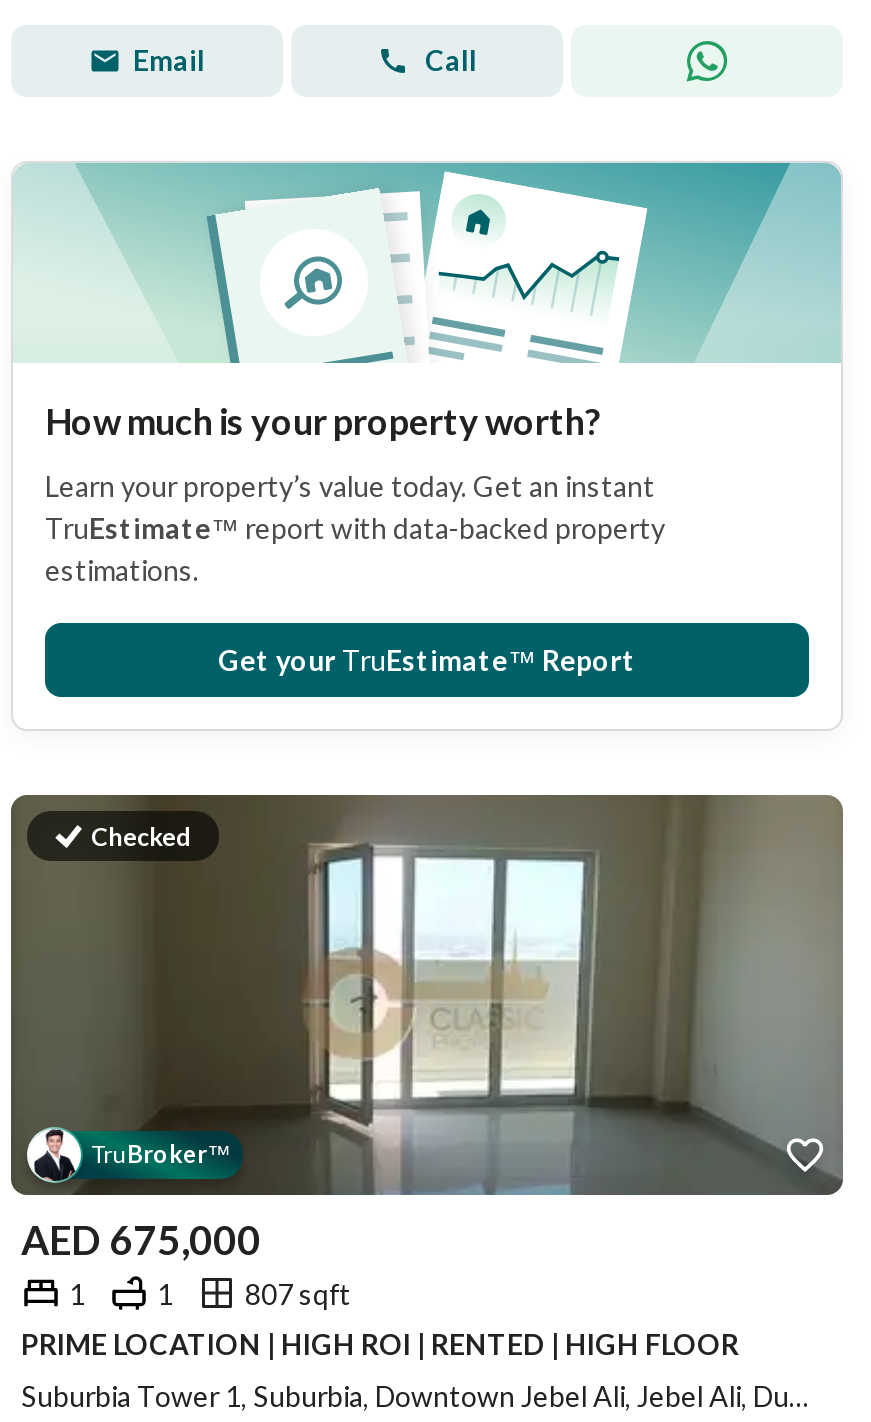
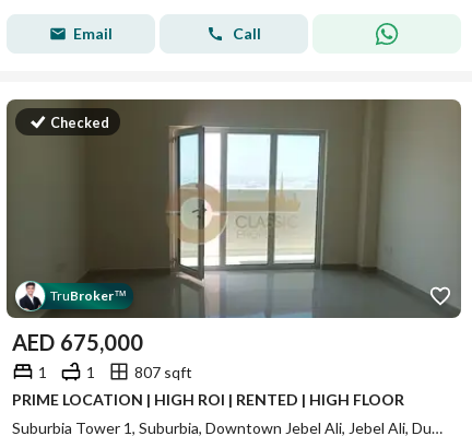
- [image]
- How much is your property worth?
- Learn your property’s value today. Get an instant
- TruEstimate™ report with data-backed property
- estimations.
- Get your TruEstimate™ Report
